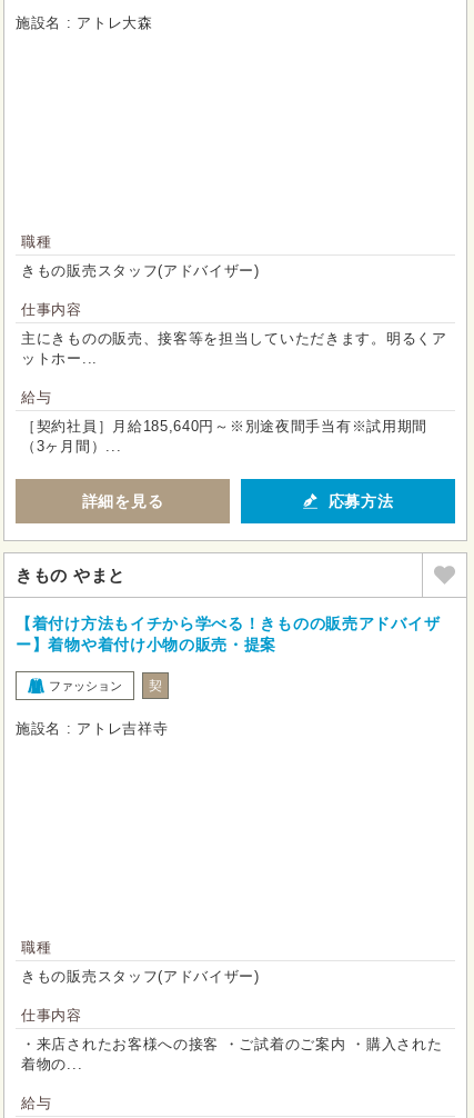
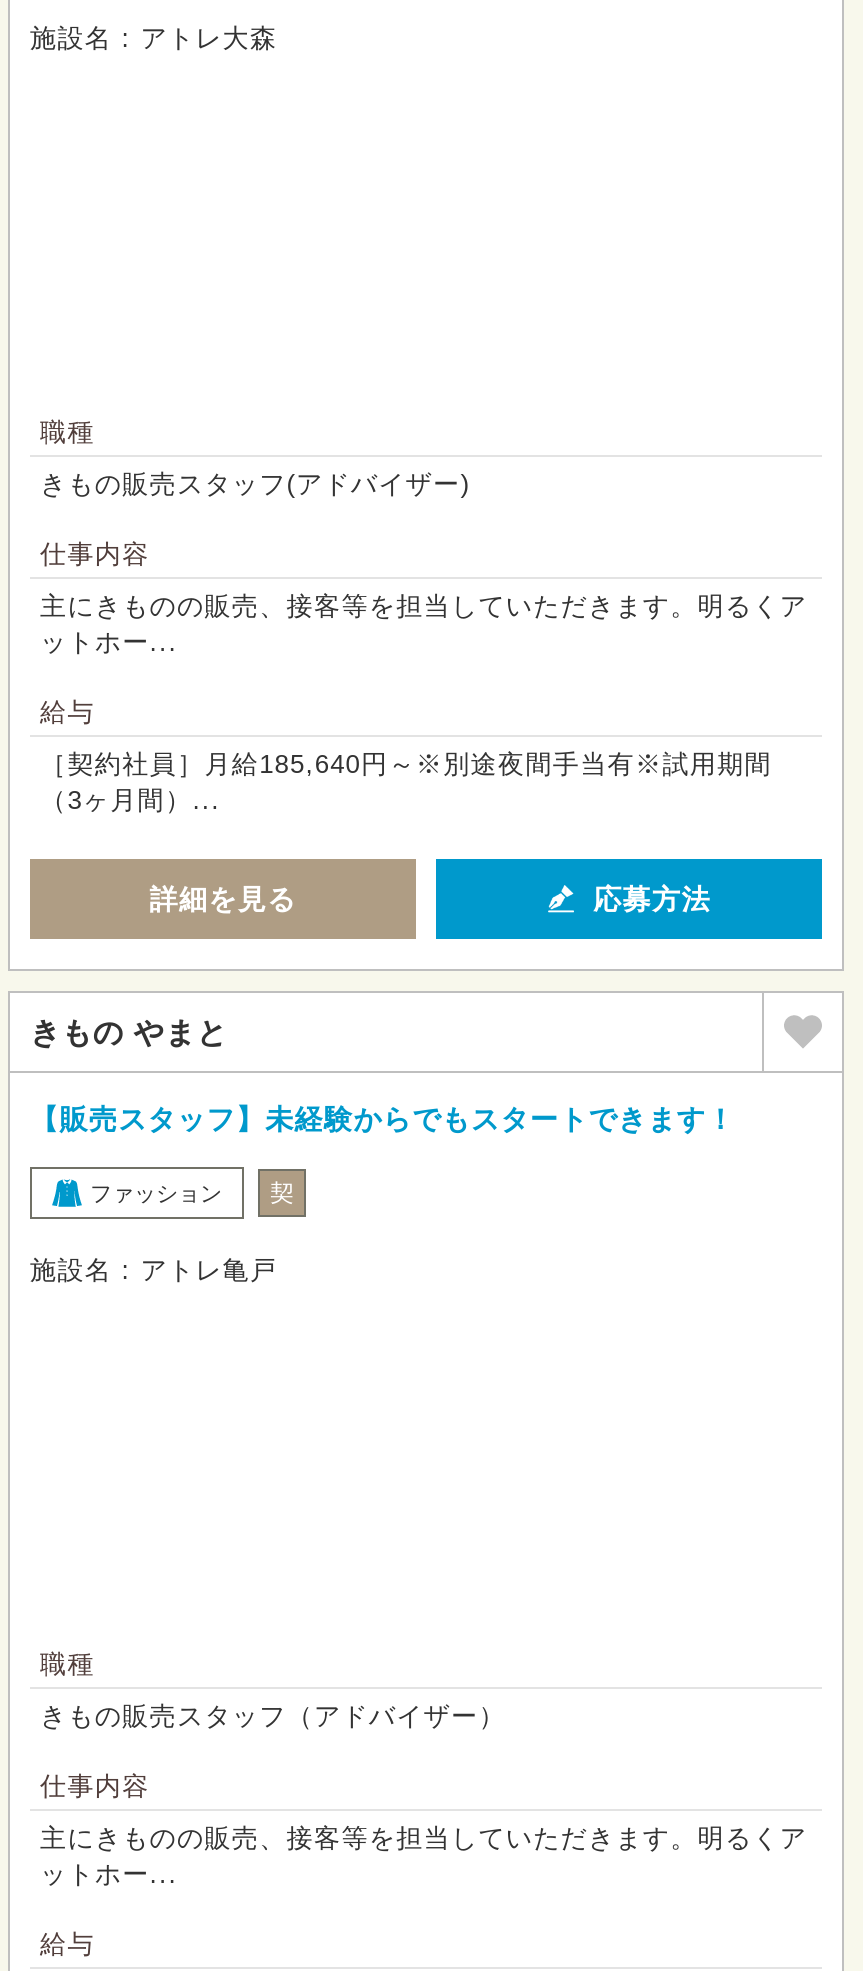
- 【着付け方法もイチから学べる！きものの販売アドバイザ
- ー】着物や着付け小物の販売・提案
+ 【販売スタッフ】未経験からでもスタートできます！

- 施設名 : アトレ吉祥寺
+ 施設名 : アトレ亀戸

- きもの販売スタッフ(アドバイザー)
+ きもの販売スタッフ（アドバイザー）

- ・来店されたお客様への接客 ・ご試着のご案内 ・購入された
- 着物の...
+ 主にきものの販売、接客等を担当していただきます。明るくア
+ ットホー...
